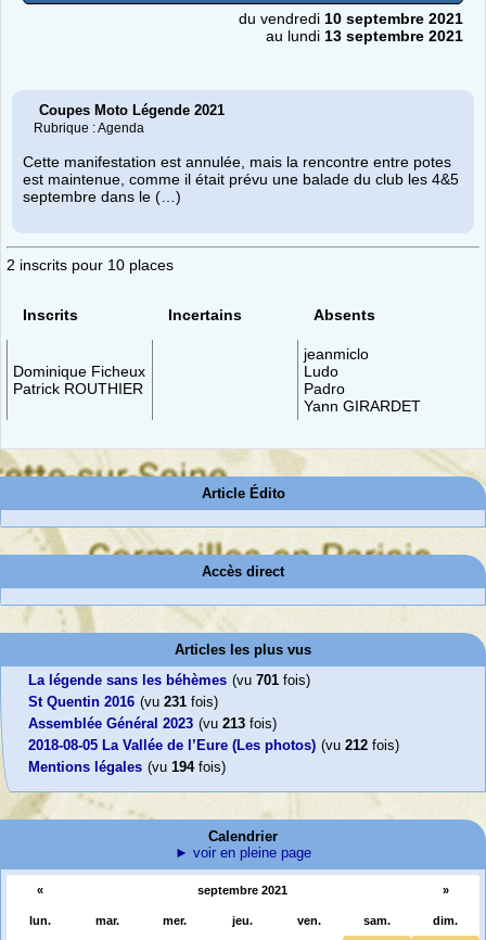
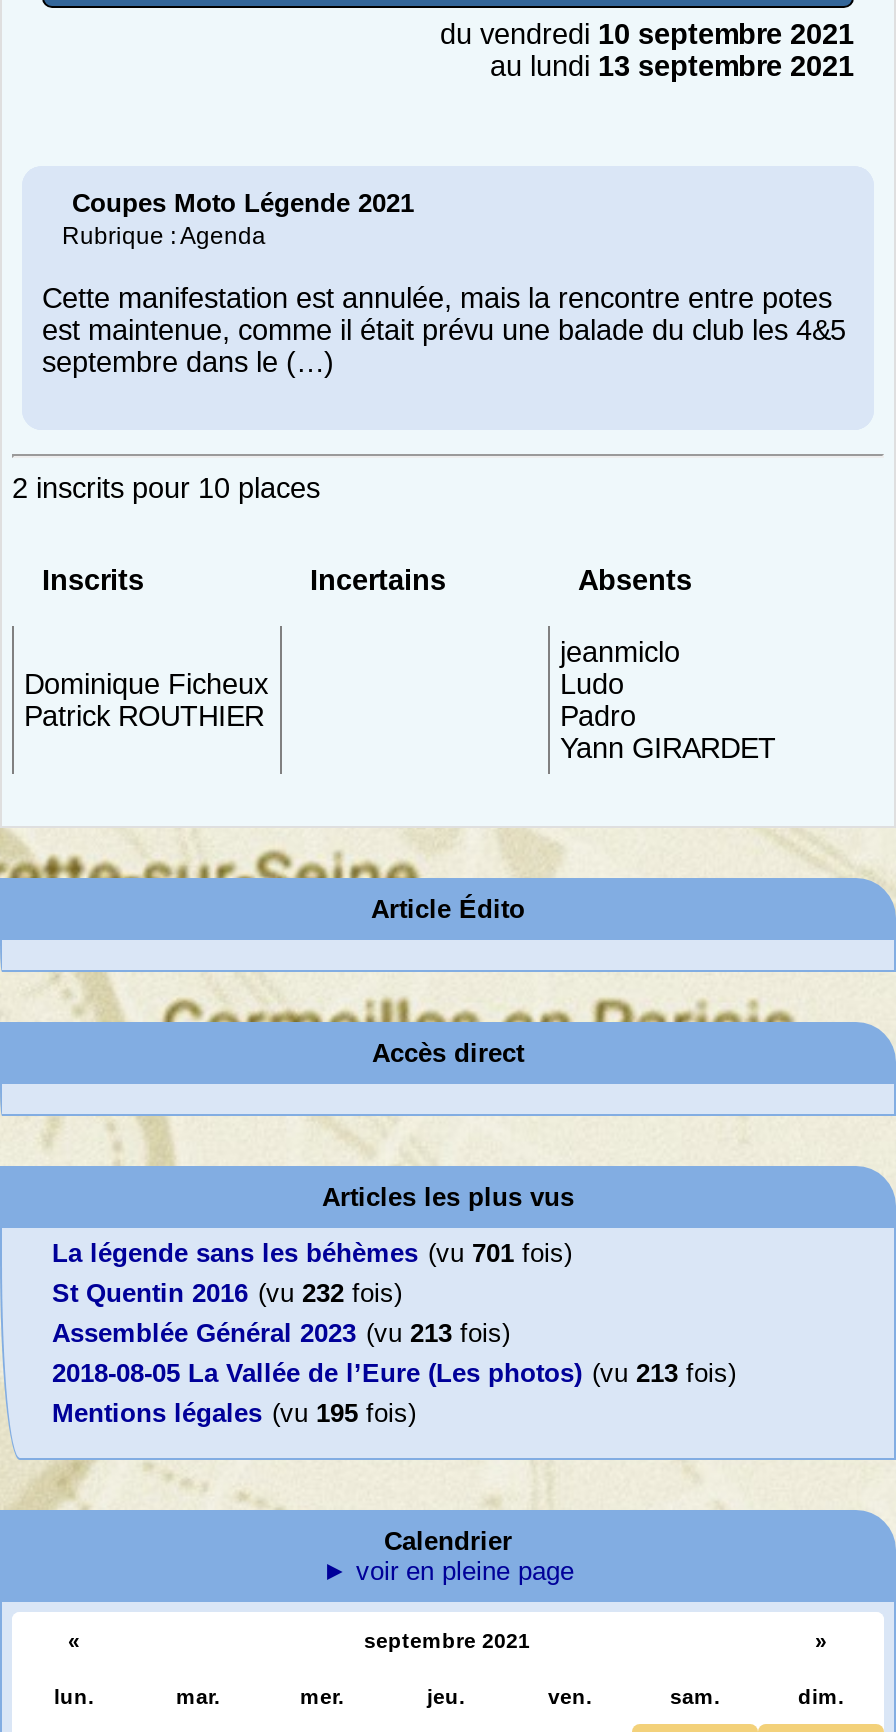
- St Quentin 2016 (vu 231 fois)
+ St Quentin 2016 (vu 232 fois)

- 2018-08-05 La Vallée de l’Eure (Les photos) (vu 212 fois)
+ 2018-08-05 La Vallée de l’Eure (Les photos) (vu 213 fois)

- Mentions légales (vu 194 fois)
+ Mentions légales (vu 195 fois)
